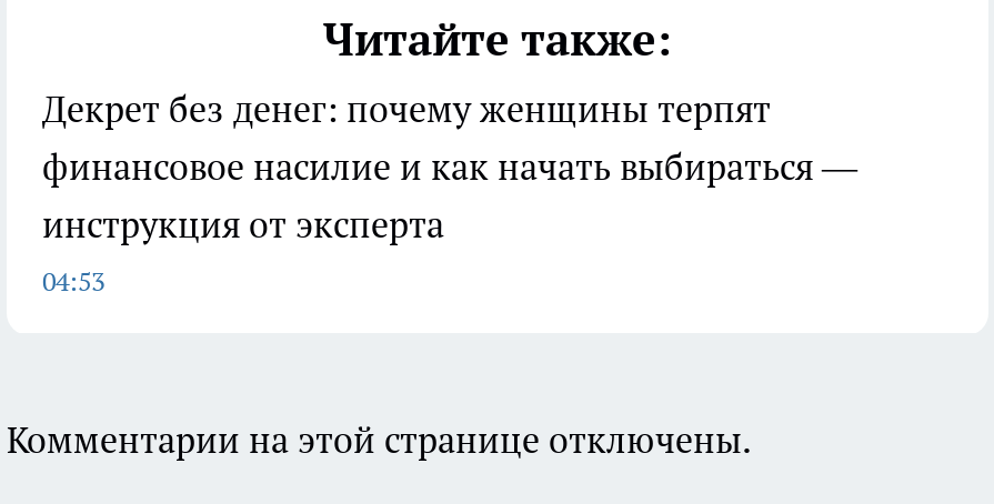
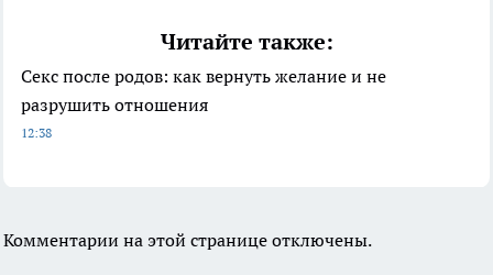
- Декрет без денег: почему женщины терпят
- финансовое насилие и как начать выбираться —
- инструкция от эксперта
- 04:53
+ Секс после родов: как вернуть желание и не
+ разрушить отношения
+ 12:38
